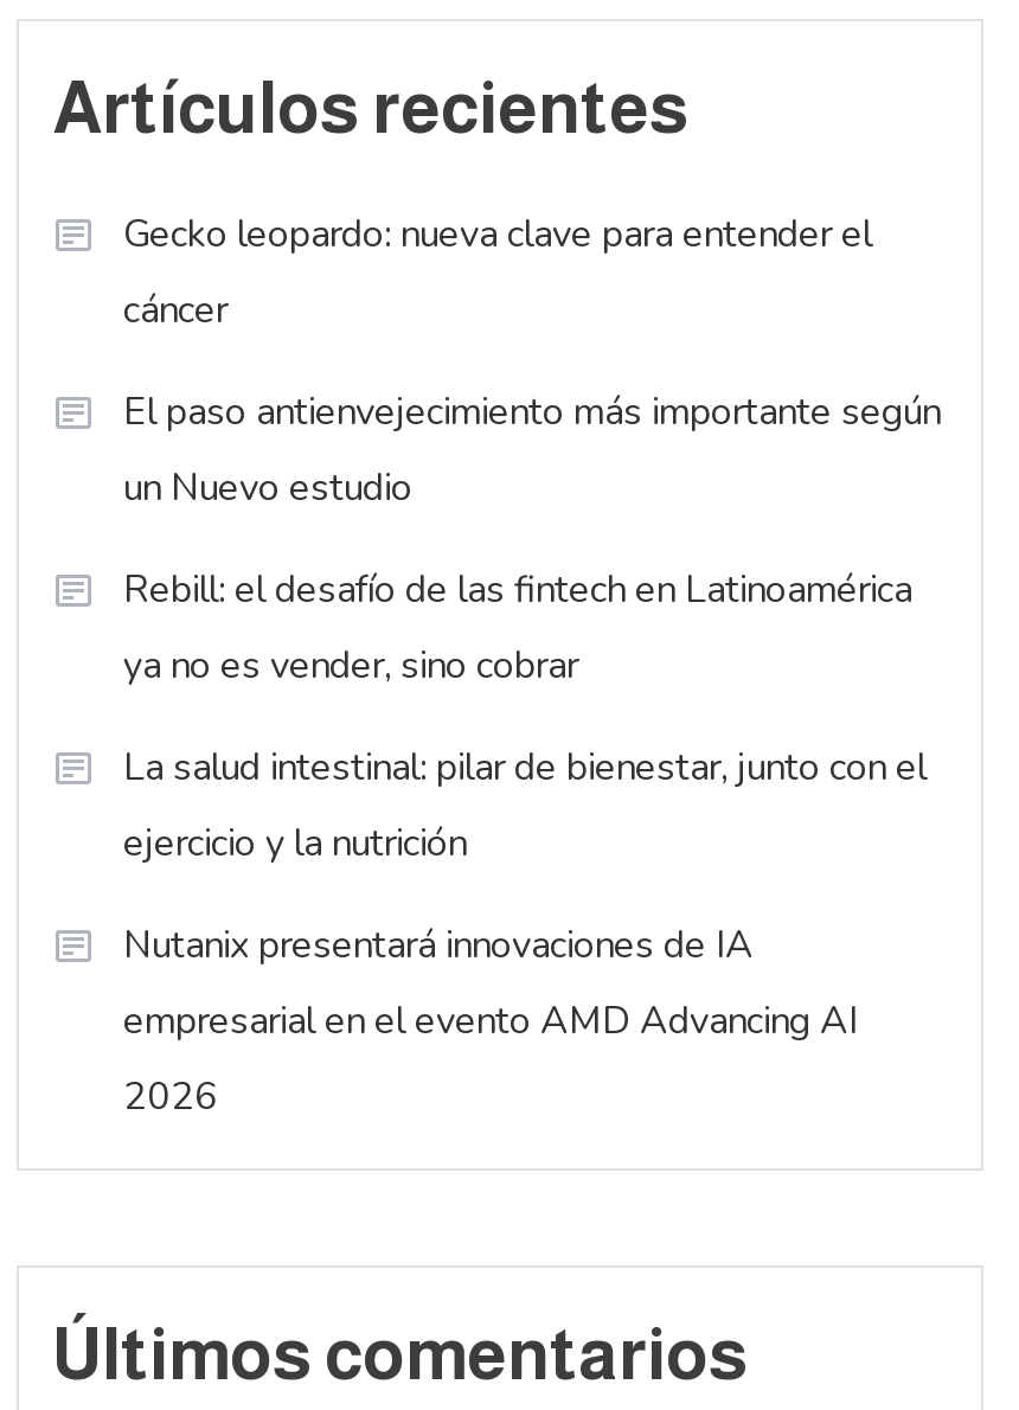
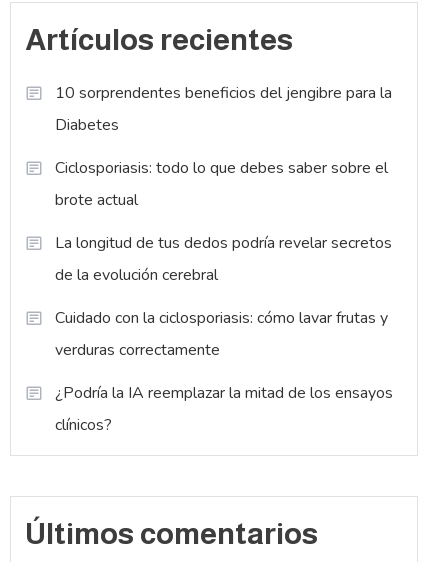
- Gecko leopardo: nueva clave para entender el
- cáncer
- El paso antienvejecimiento más importante según
- un Nuevo estudio
- Rebill: el desafío de las fintech en Latinoamérica
- ya no es vender, sino cobrar
- La salud intestinal: pilar de bienestar, junto con el
- ejercicio y la nutrición
- Nutanix presentará innovaciones de IA
- empresarial en el evento AMD Advancing AI
- 2026
+ 10 sorprendentes beneficios del jengibre para la
+ Diabetes
+ Ciclosporiasis: todo lo que debes saber sobre el
+ brote actual
+ La longitud de tus dedos podría revelar secretos
+ de la evolución cerebral
+ Cuidado con la ciclosporiasis: cómo lavar frutas y
+ verduras correctamente
+ ¿Podría la IA reemplazar la mitad de los ensayos
+ clínicos?
